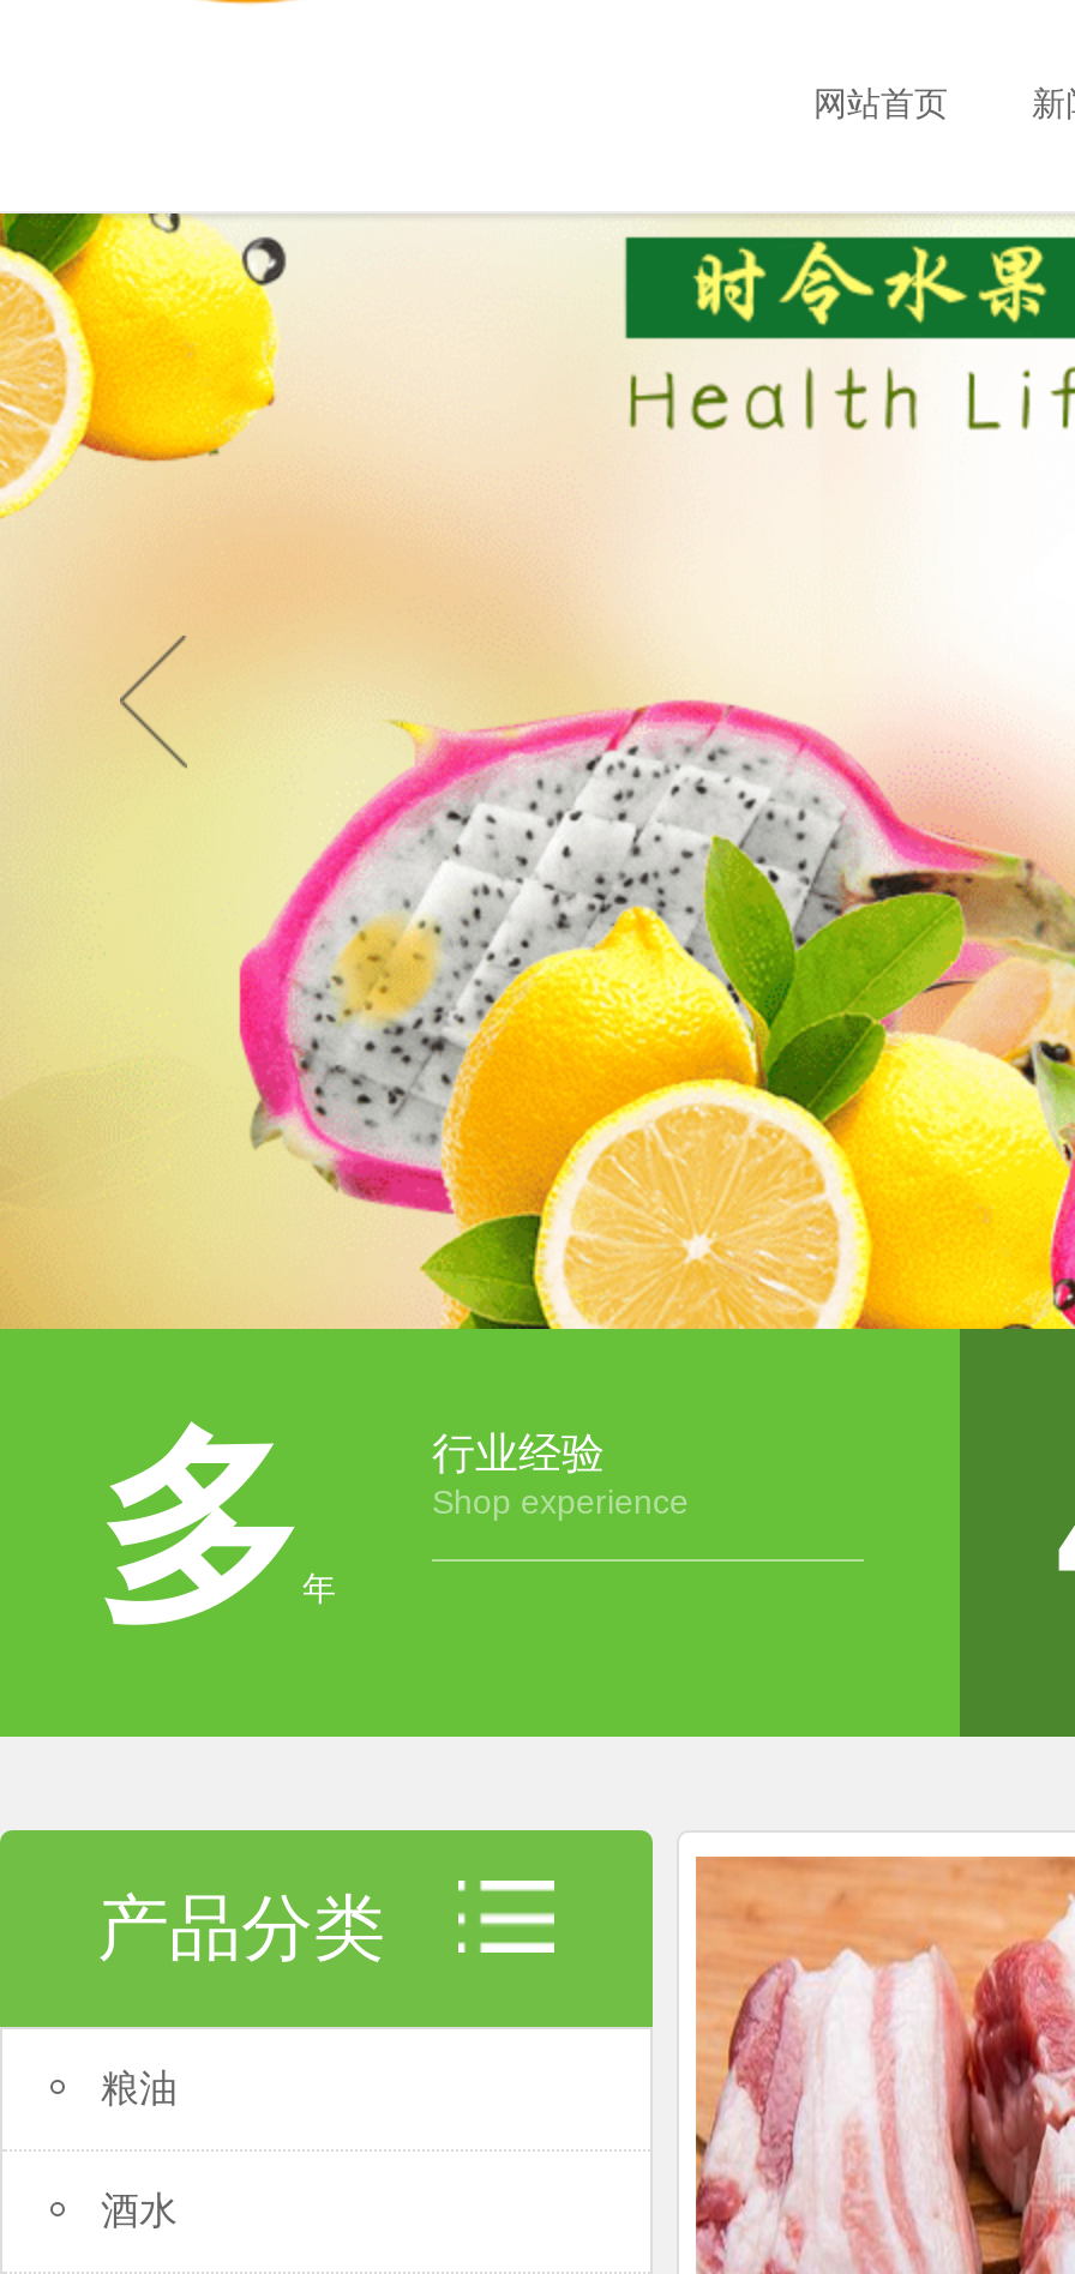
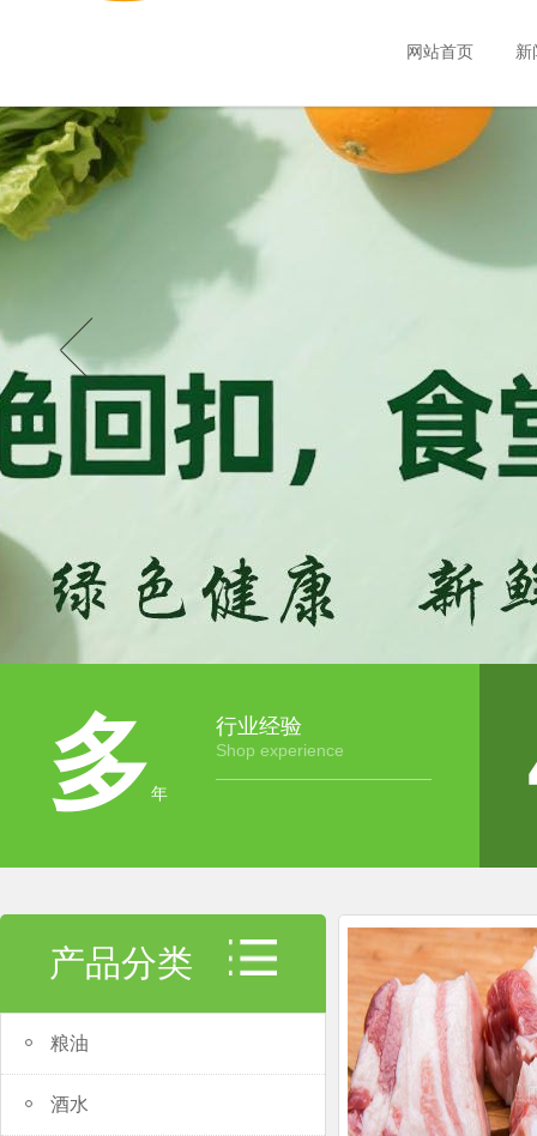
- [image]
+ [image]
